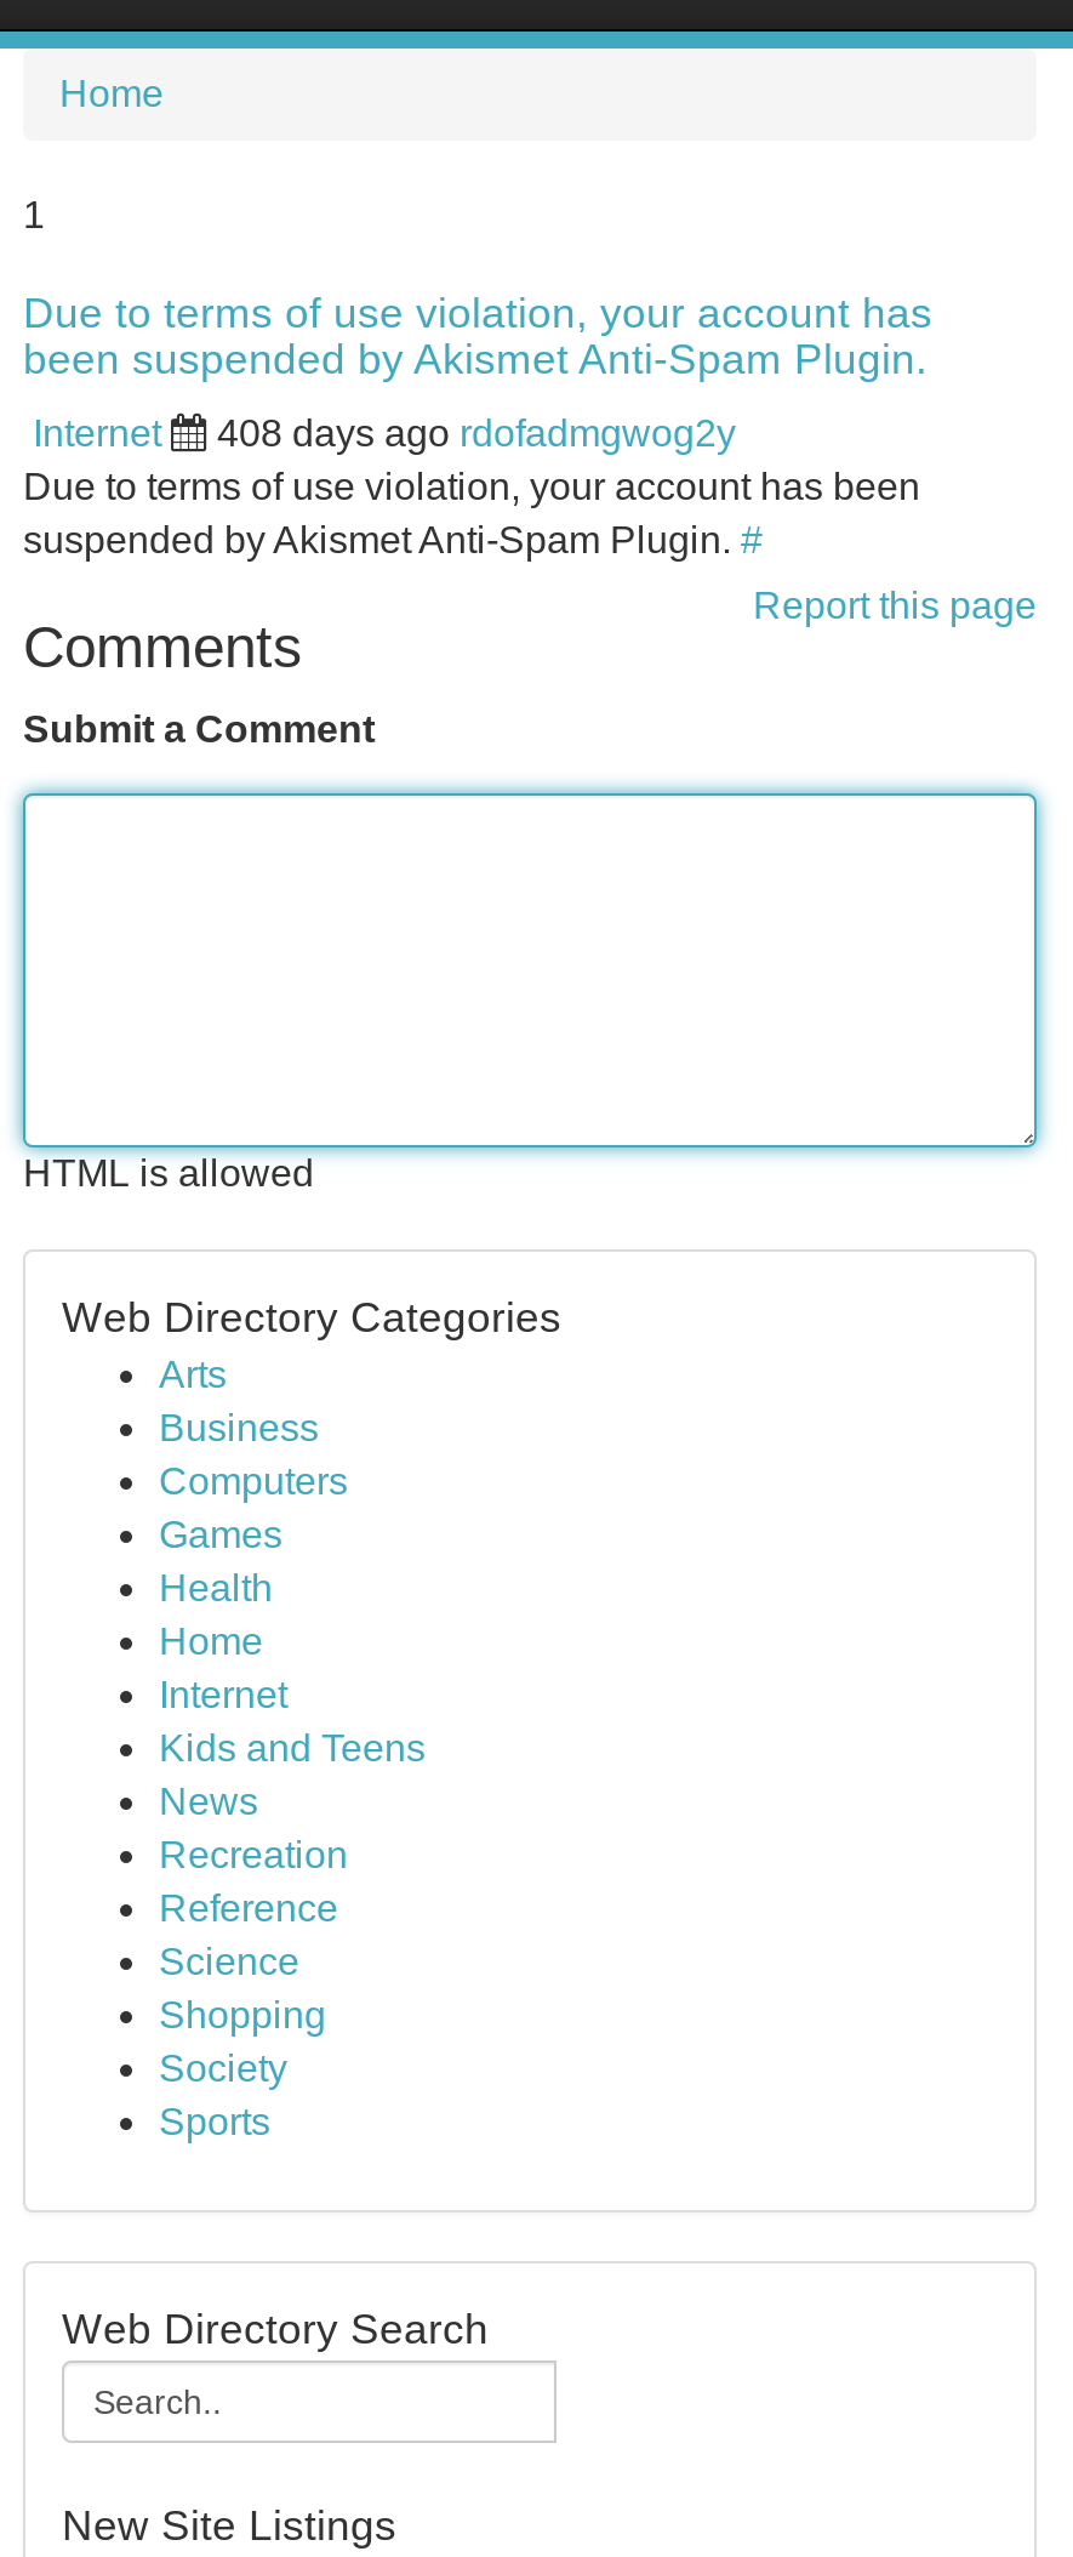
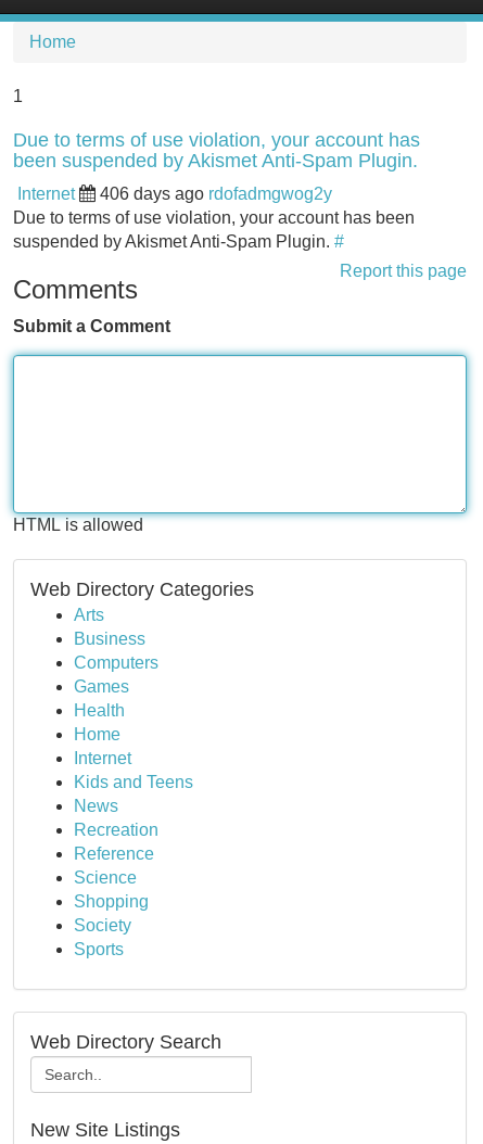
- 408 days ago rdofadmgwog2y
+ 406 days ago rdofadmgwog2y
